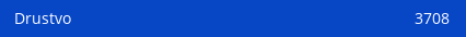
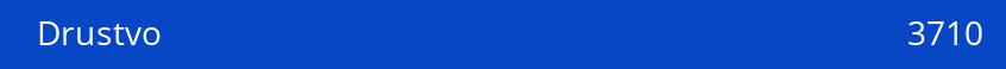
- 3708
+ 3710
